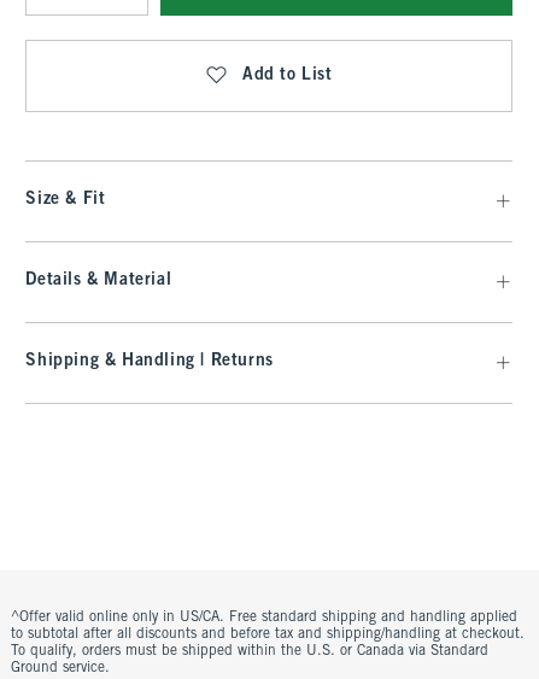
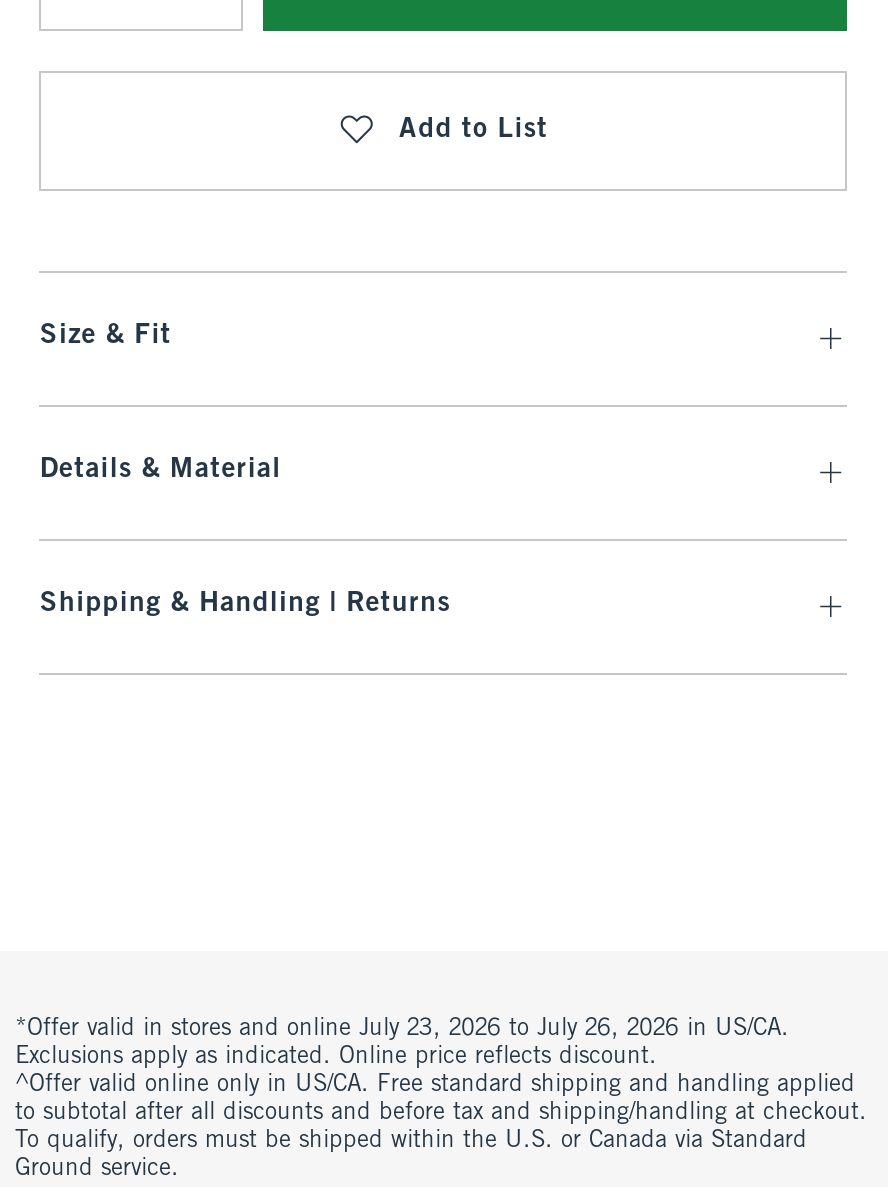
+ *Offer valid in stores and online July 23, 2026 to July 26, 2026 in US/CA.
+ Exclusions apply as indicated. Online price reflects discount.
